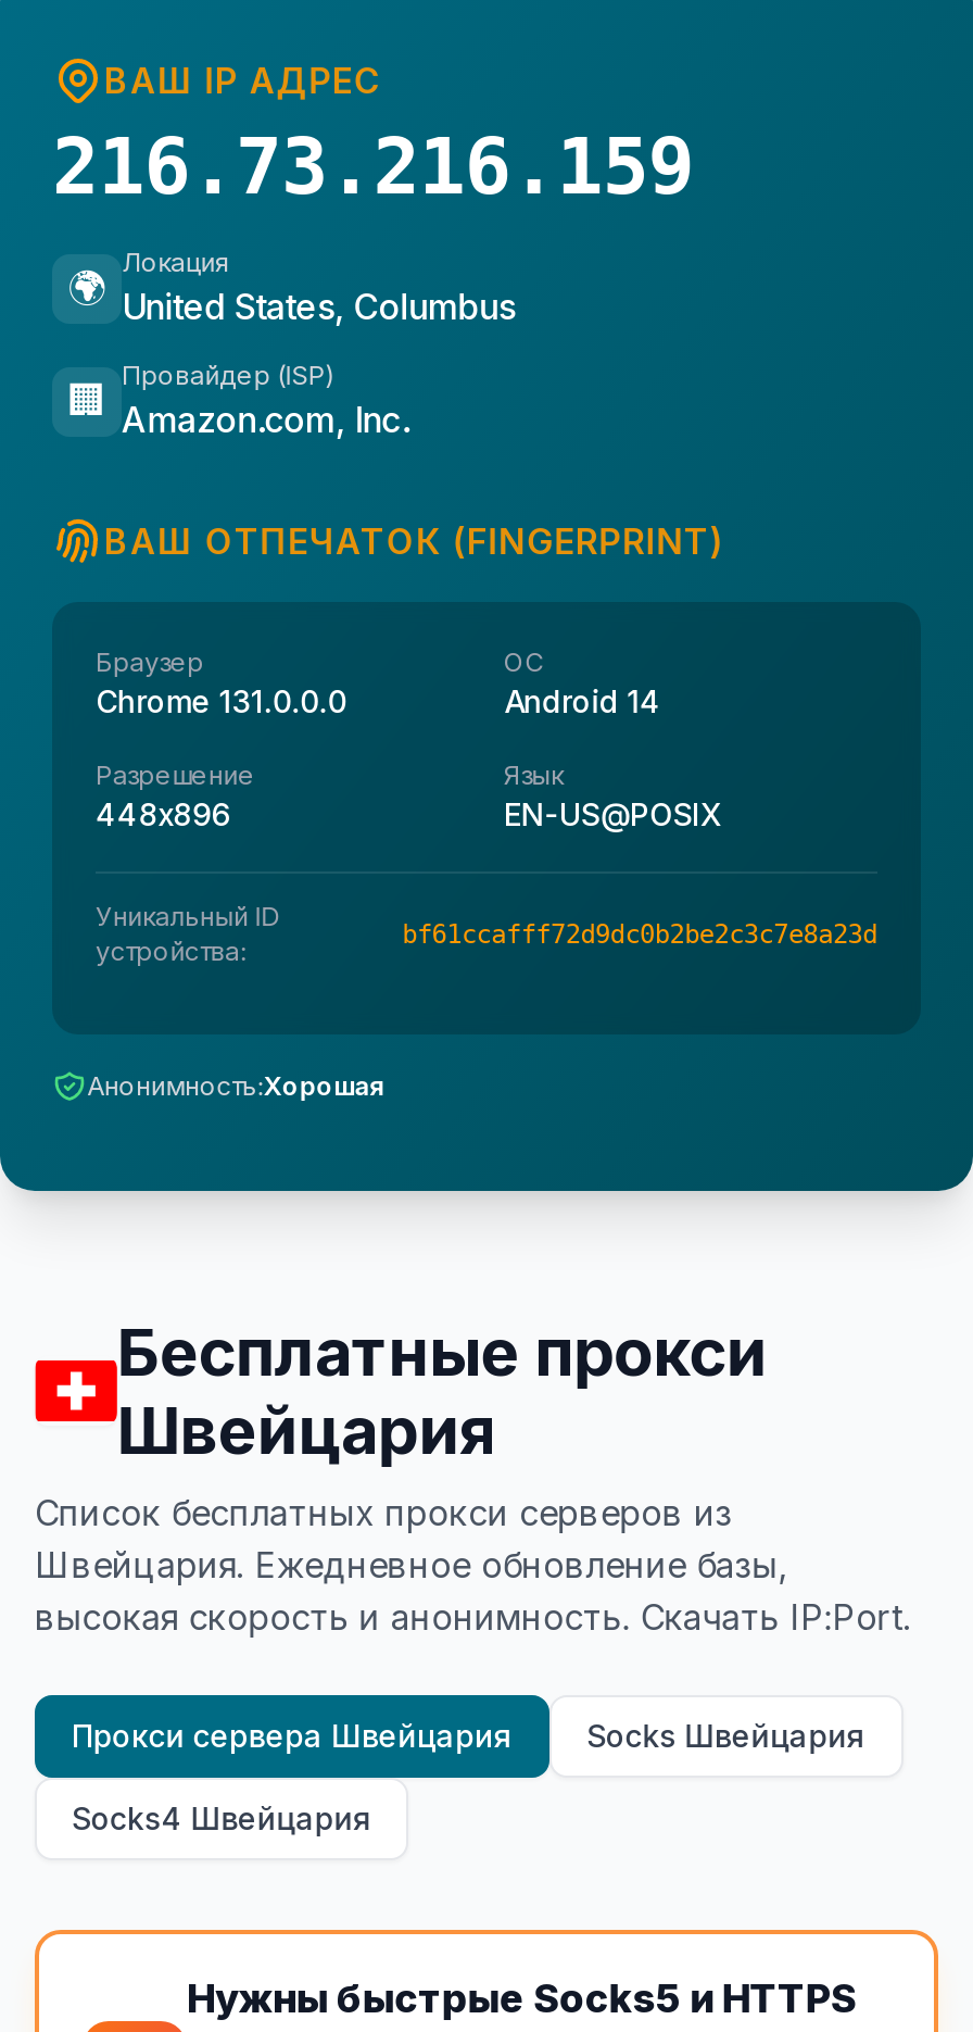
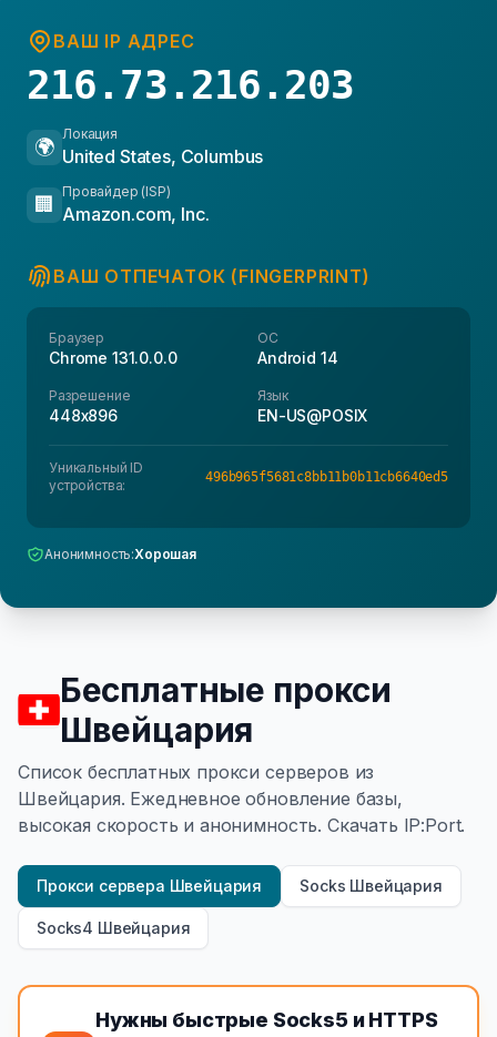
- 216.73.216.159
+ 216.73.216.203

- bf61ccafff72d9dc0b2be2c3c7e8a23d
+ 496b965f5681c8bb11b0b11cb6640ed5
